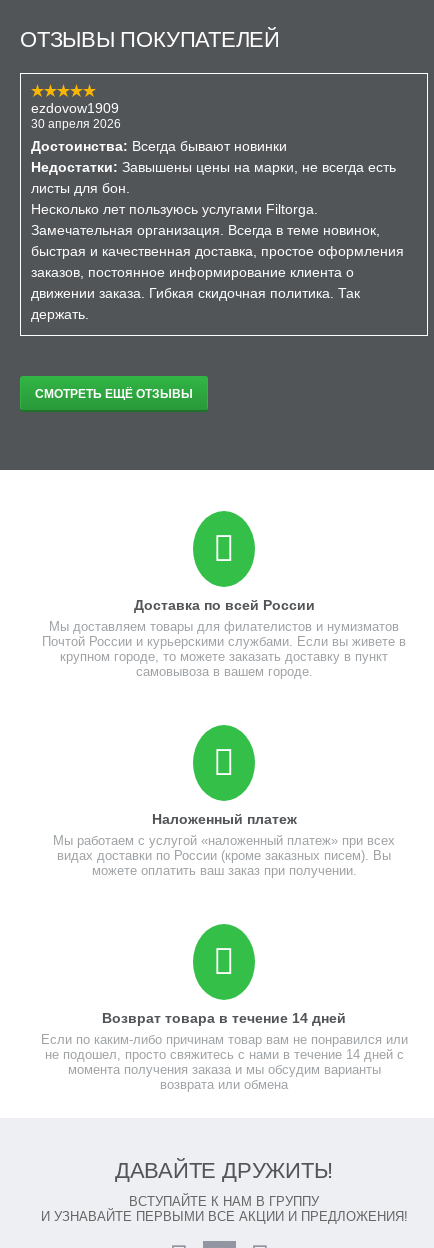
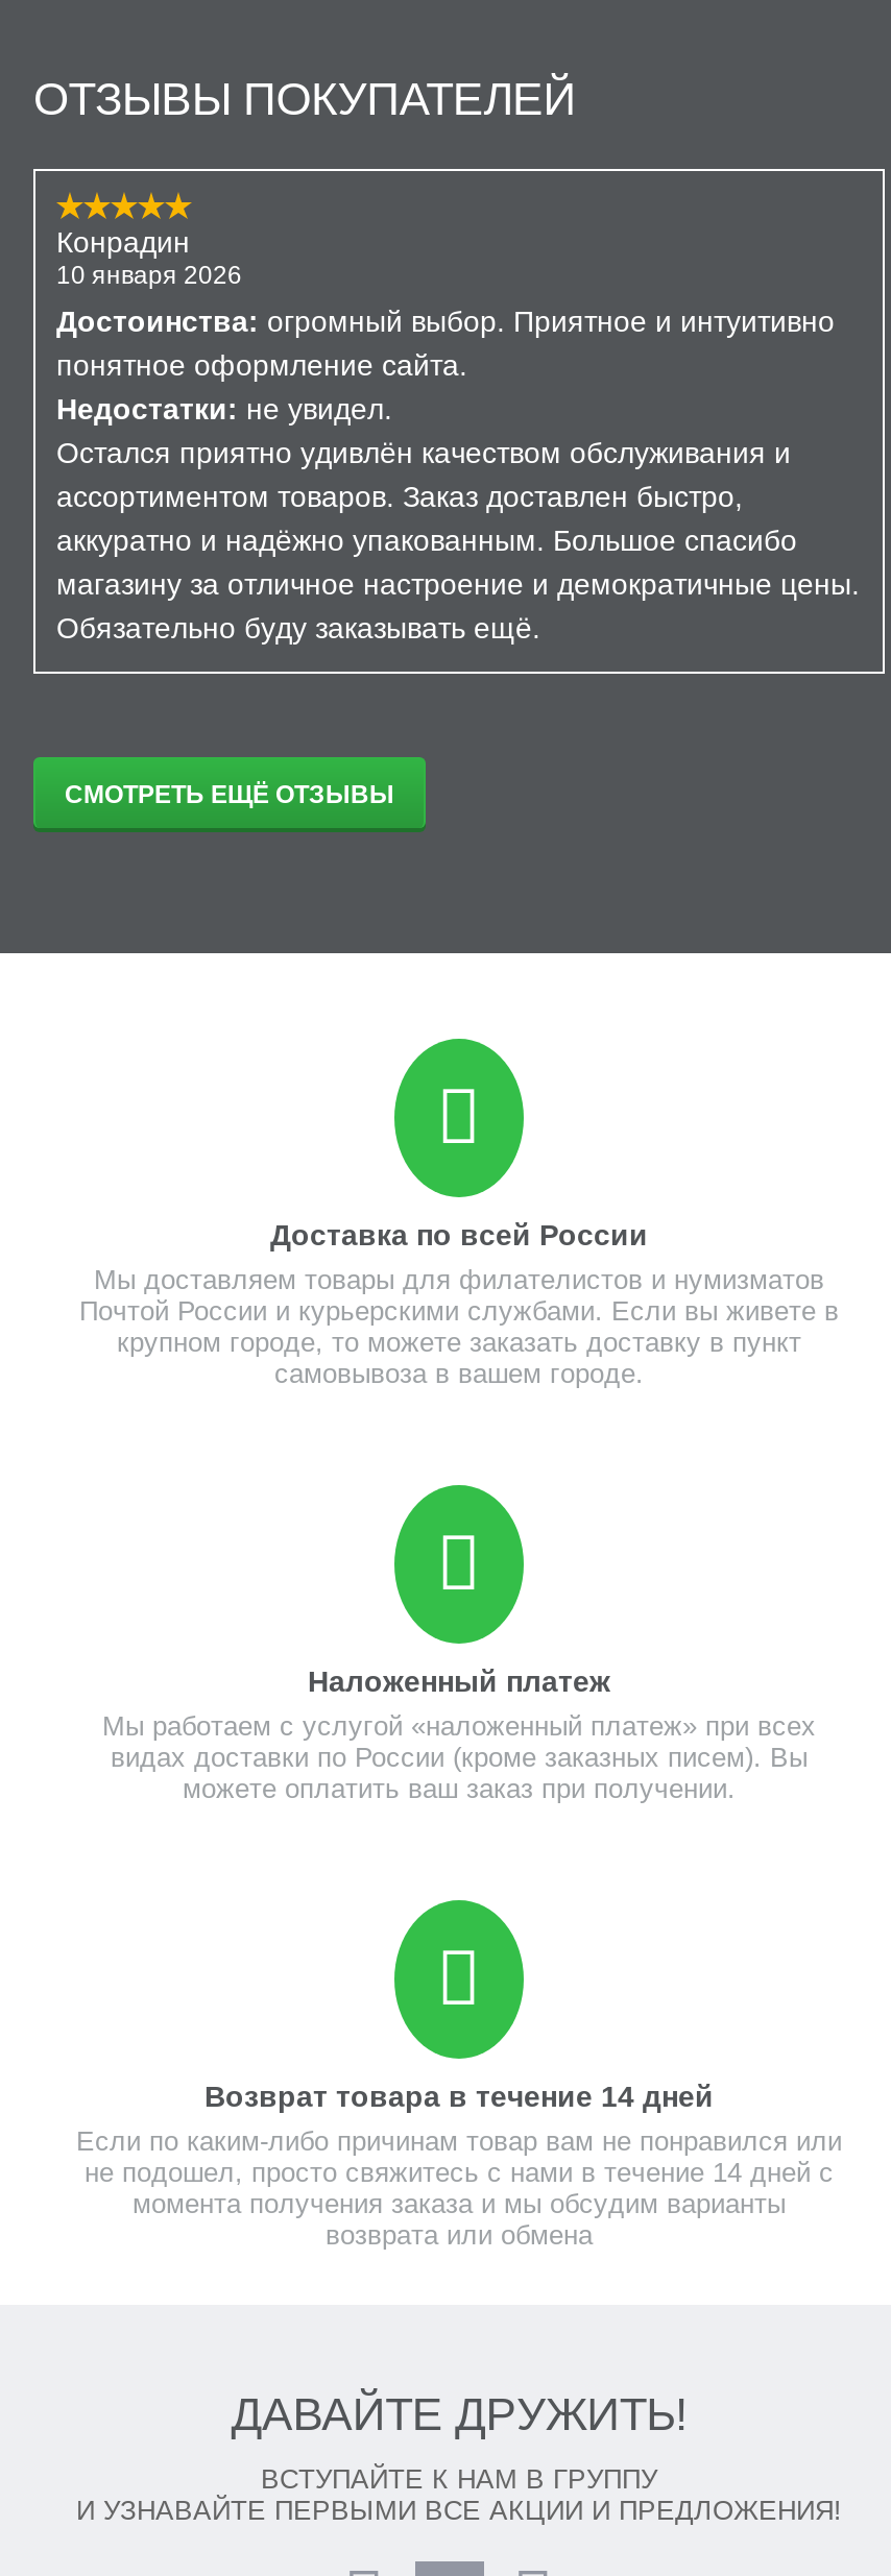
- ezdovow1909
- 30 апреля 2026
- Достоинства: Всегда бывают новинки
- Недостатки: Завышены цены на марки, не всегда есть
- листы для бон.
- Несколько лет пользуюсь услугами Filtorga.
- Замечательная организация. Всегда в теме новинок,
- быстрая и качественная доставка, простое оформления
- заказов, постоянное информирование клиента о
- движении заказа. Гибкая скидочная политика. Так
- держать.
+ Конрадин
+ 10 января 2026
+ Достоинства: огромный выбор. Приятное и интуитивно
+ понятное оформление сайта.
+ Недостатки: не увидел.
+ Остался приятно удивлён качеством обслуживания и
+ ассортиментом товаров. Заказ доставлен быстро,
+ аккуратно и надёжно упакованным. Большое спасибо
+ магазину за отличное настроение и демократичные цены.
+ Обязательно буду заказывать ещё.
